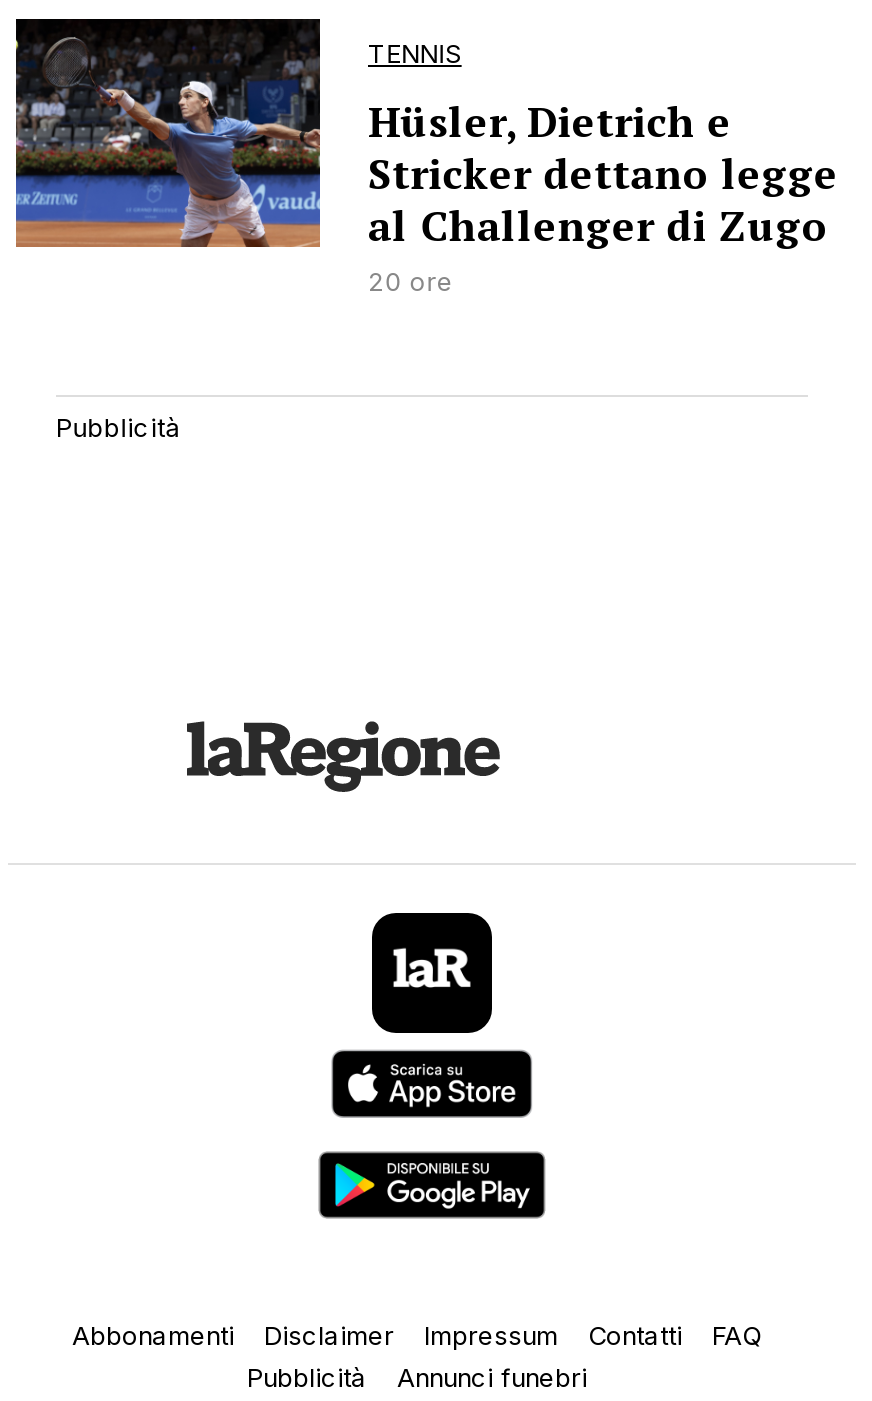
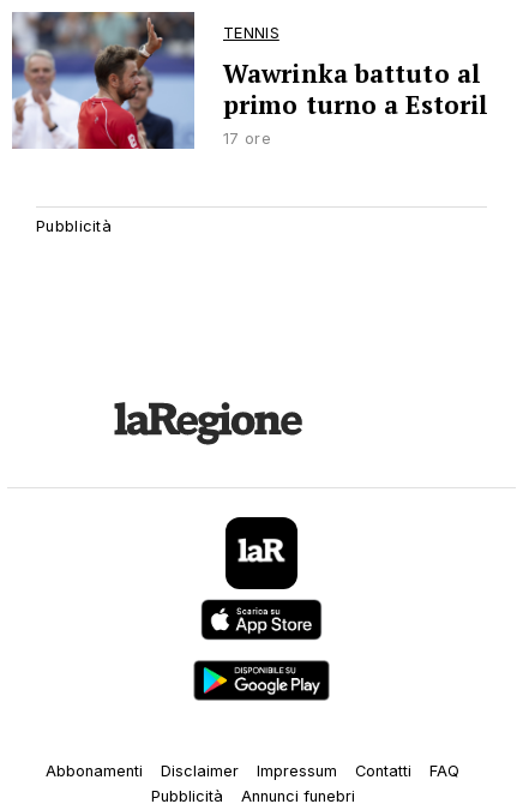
- [image]
- Hüsler, Dietrich e
- Stricker dettano legge
- al Challenger di Zugo
- 20 ore
+ [image]
+ Wawrinka battuto al
+ primo turno a Estoril
+ 17 ore
